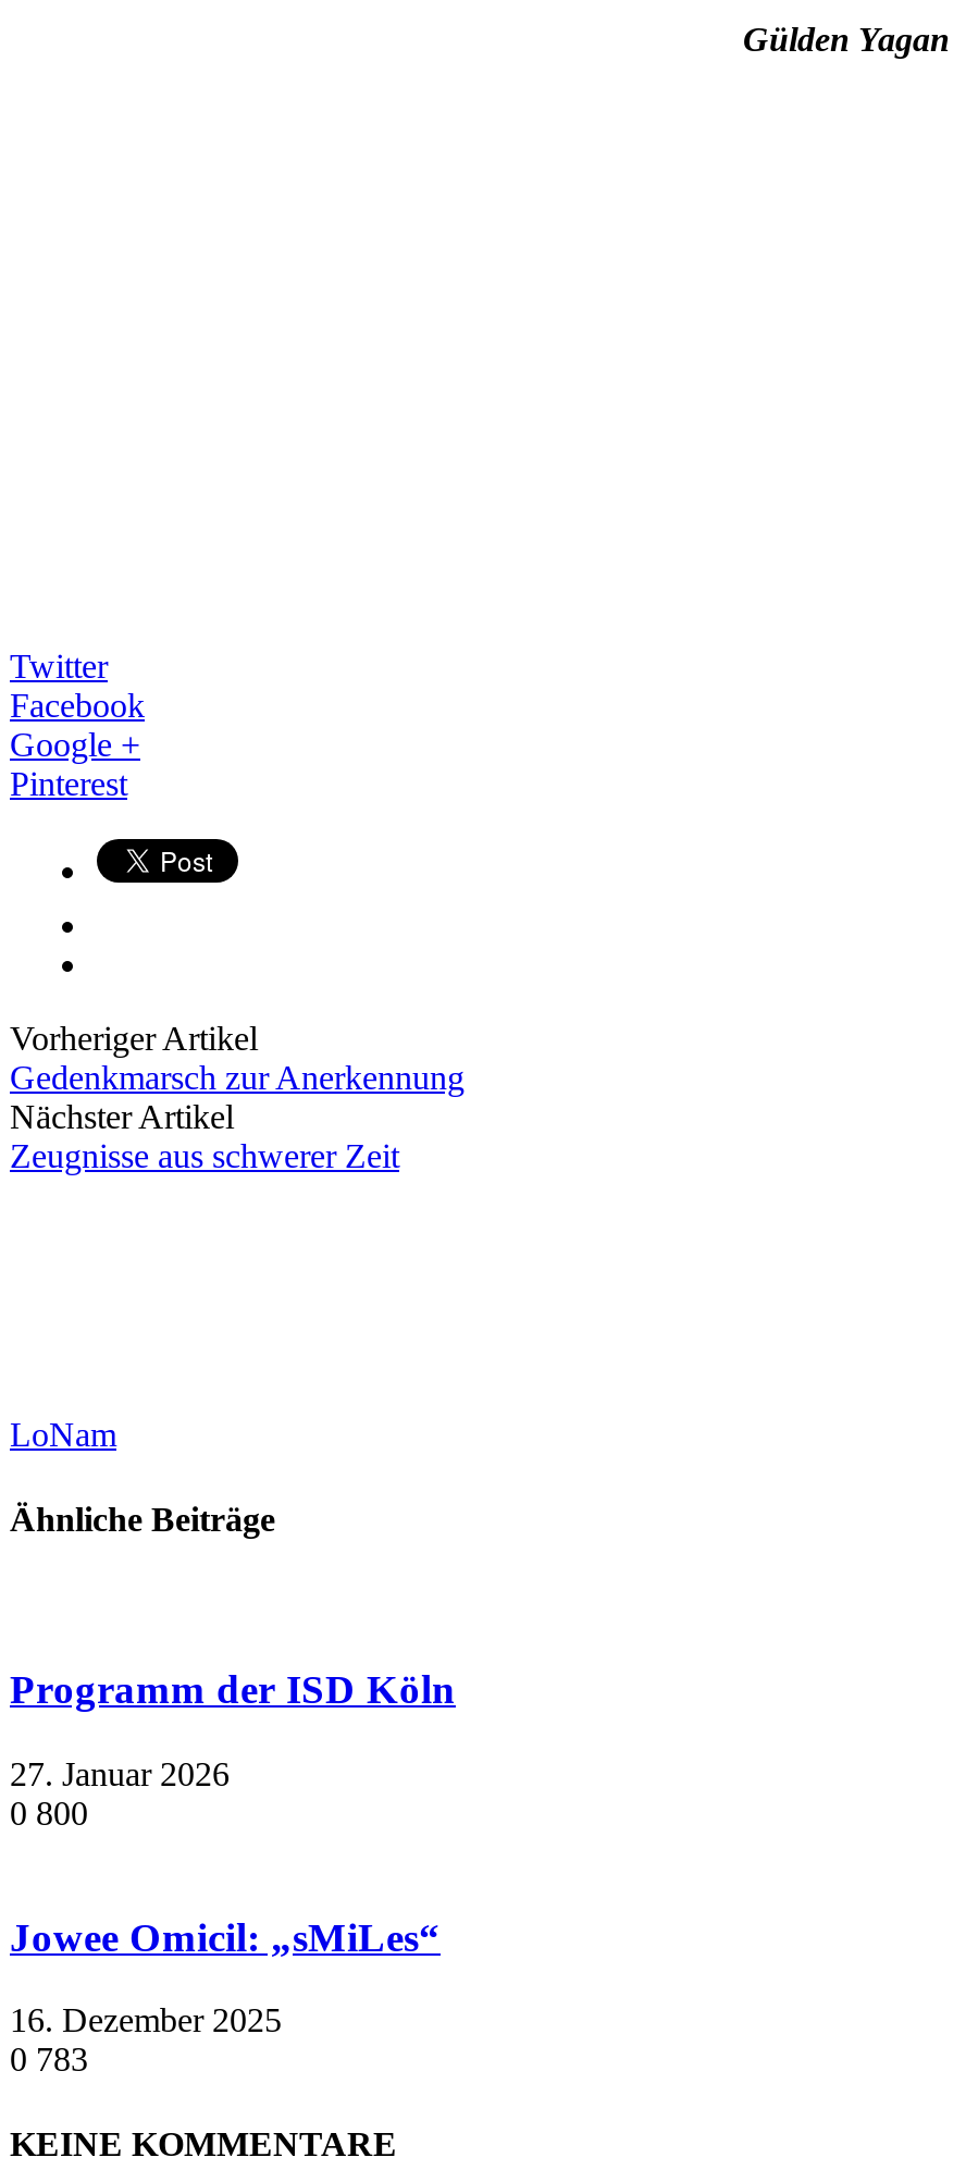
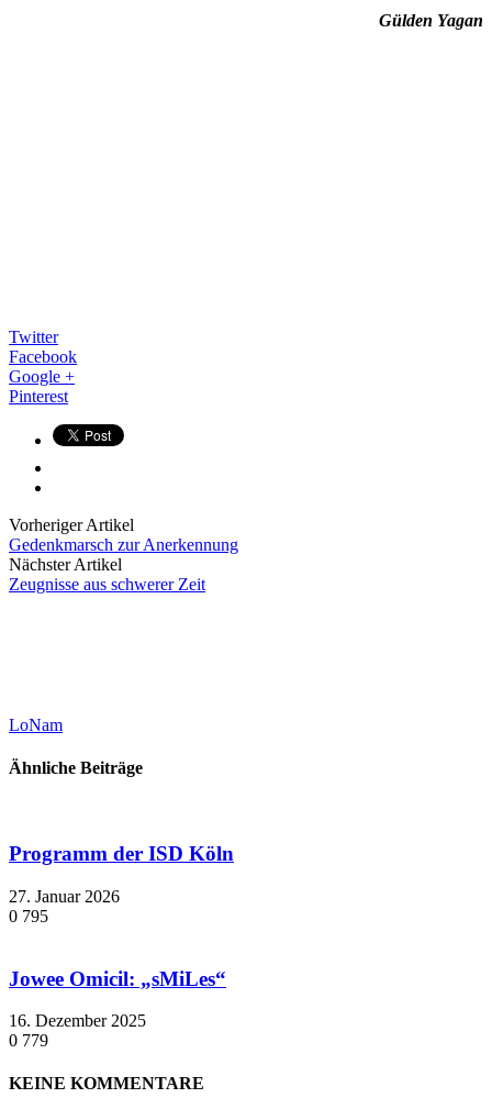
- 0 800
+ 0 795

- 0 783
+ 0 779
